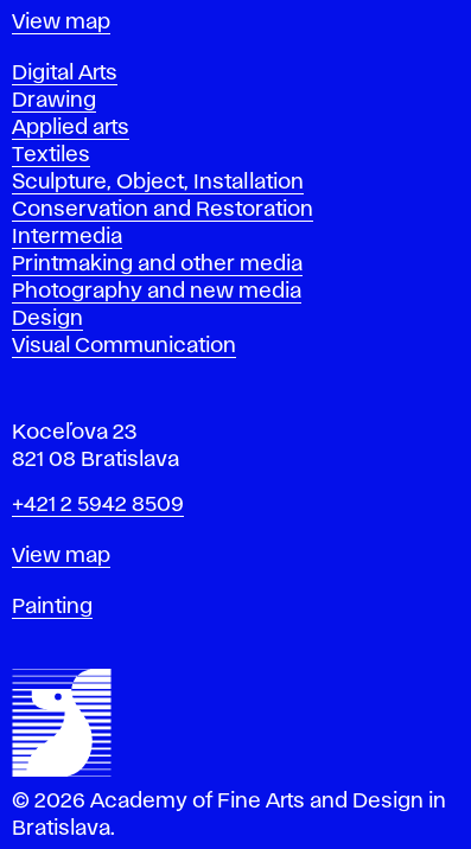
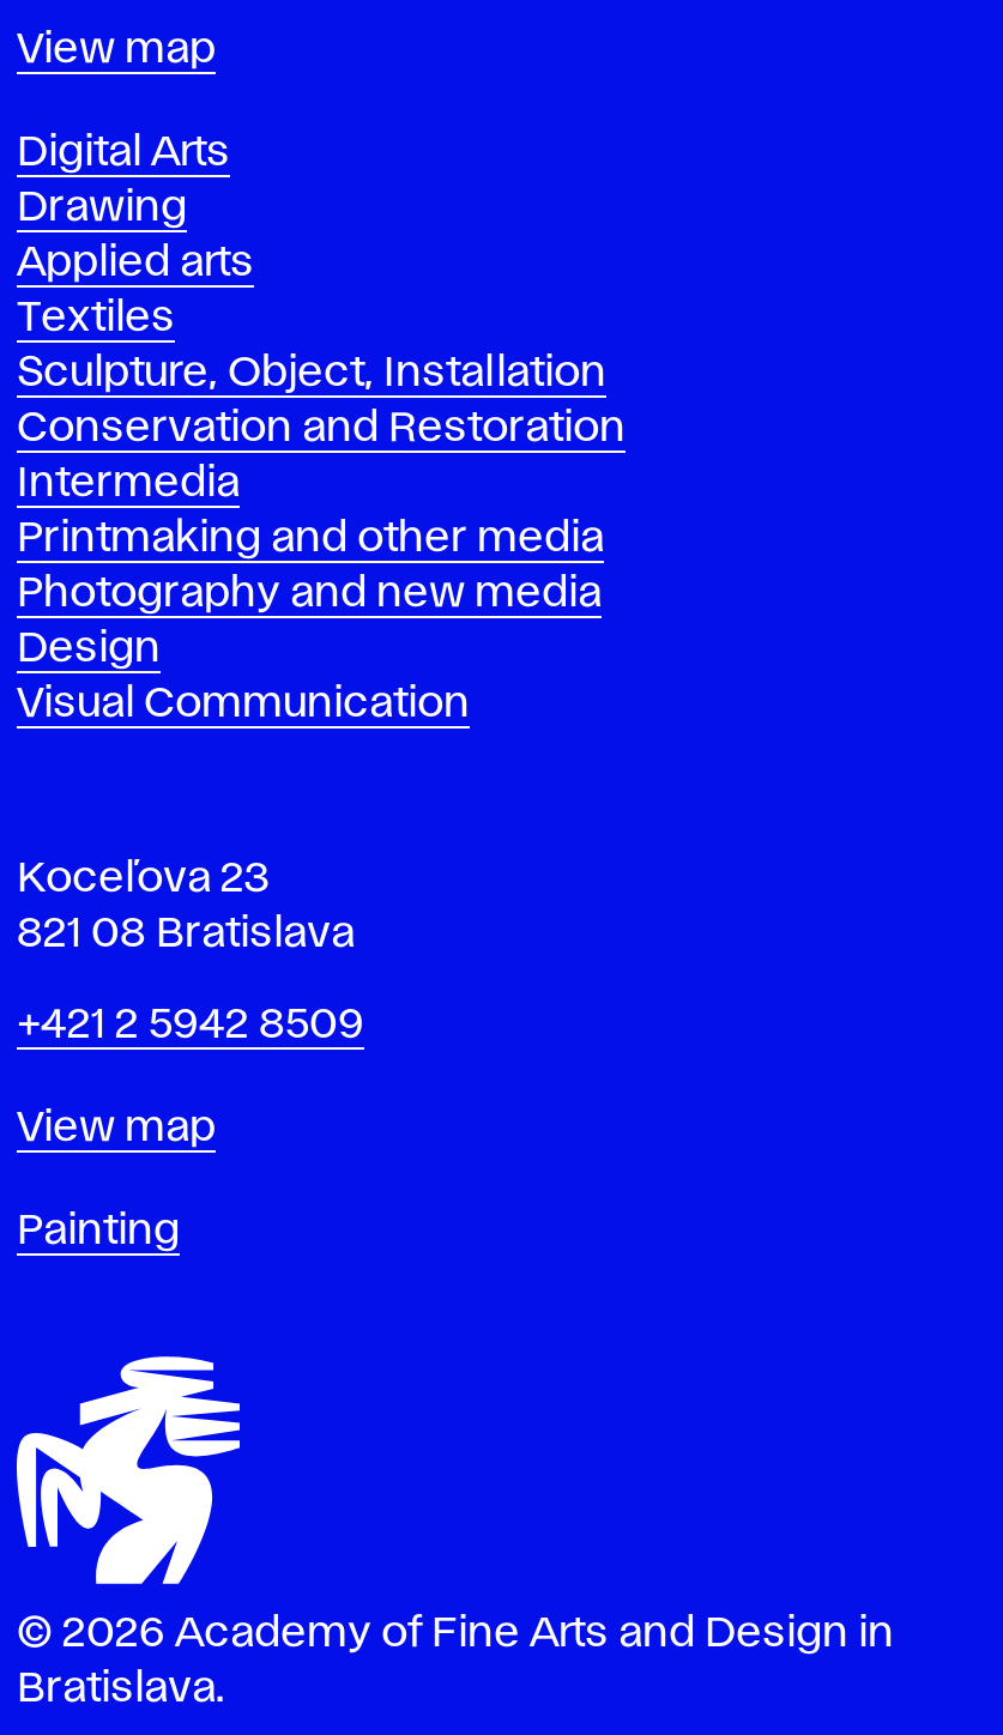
- [image]
+ [image]
